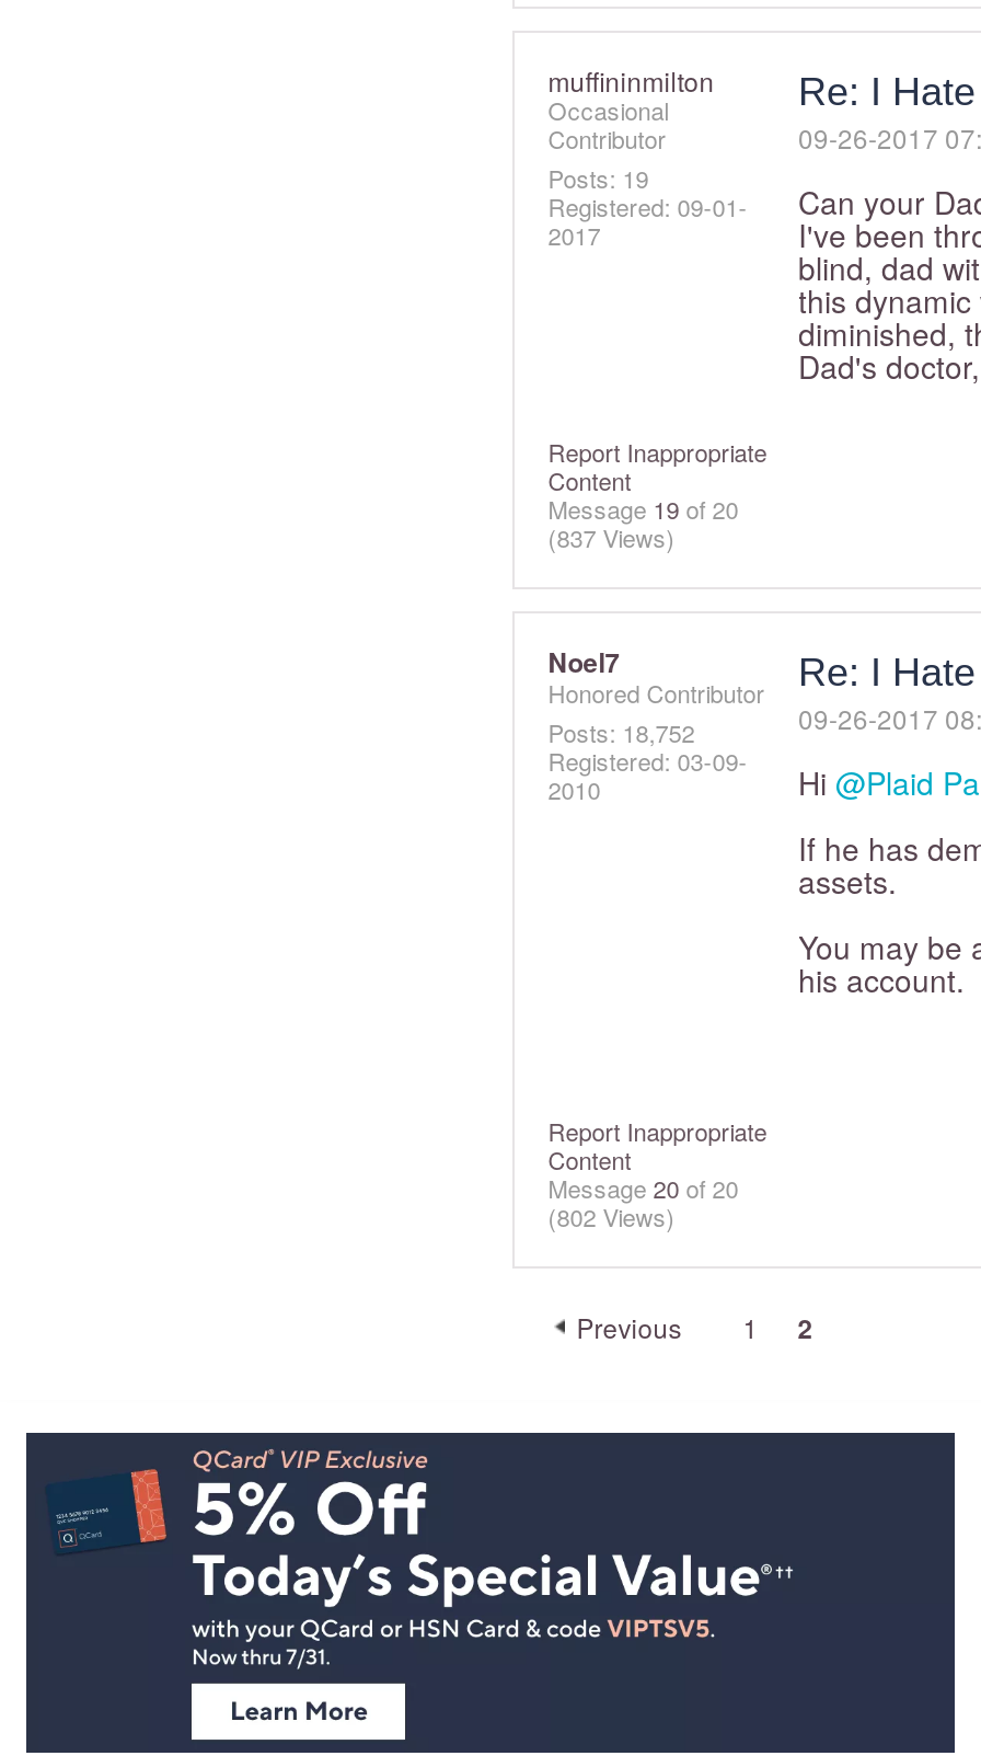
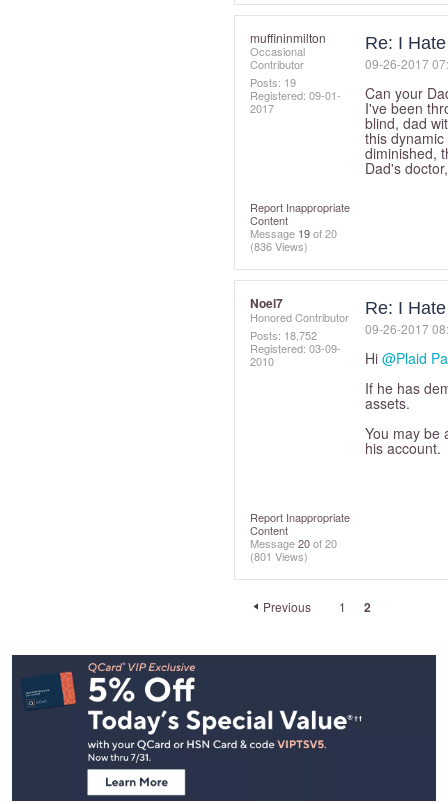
- (837 Views)
+ (836 Views)

- (802 Views)
+ (801 Views)
